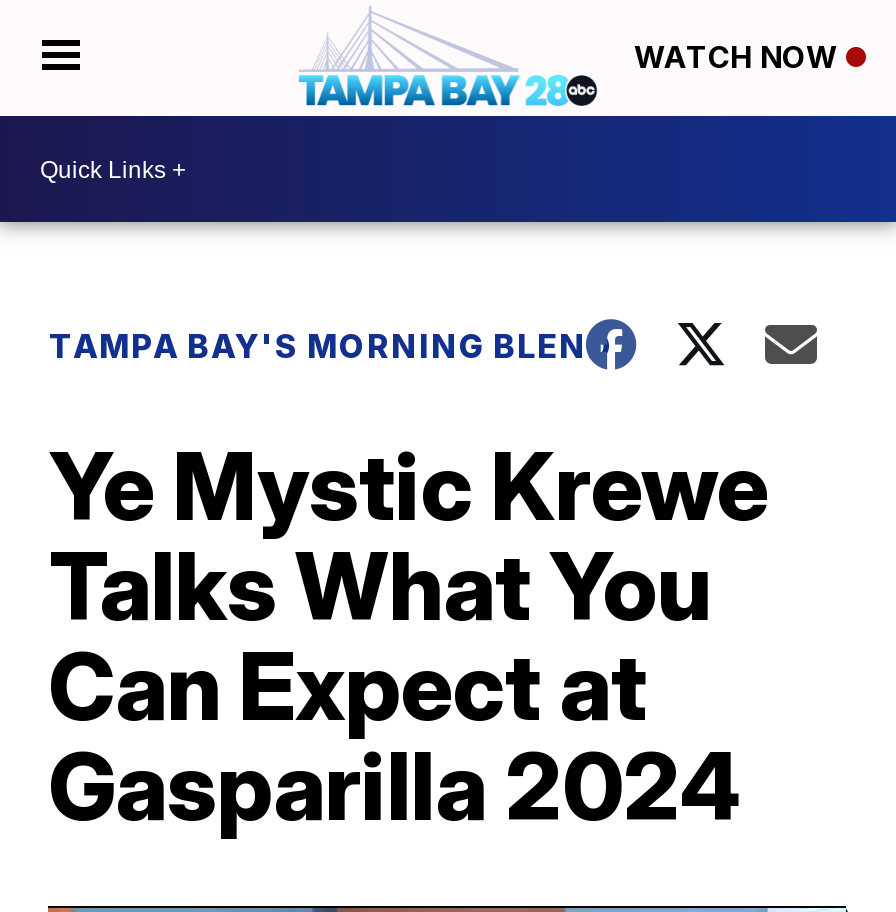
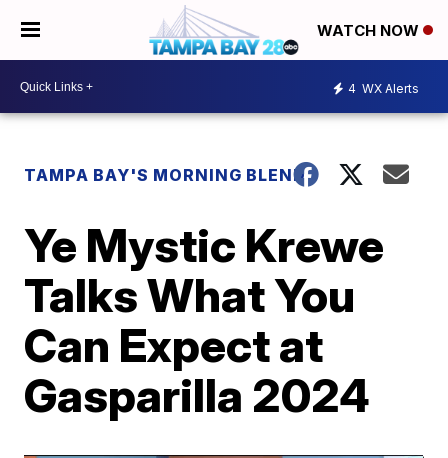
+ 4 WX Alerts
